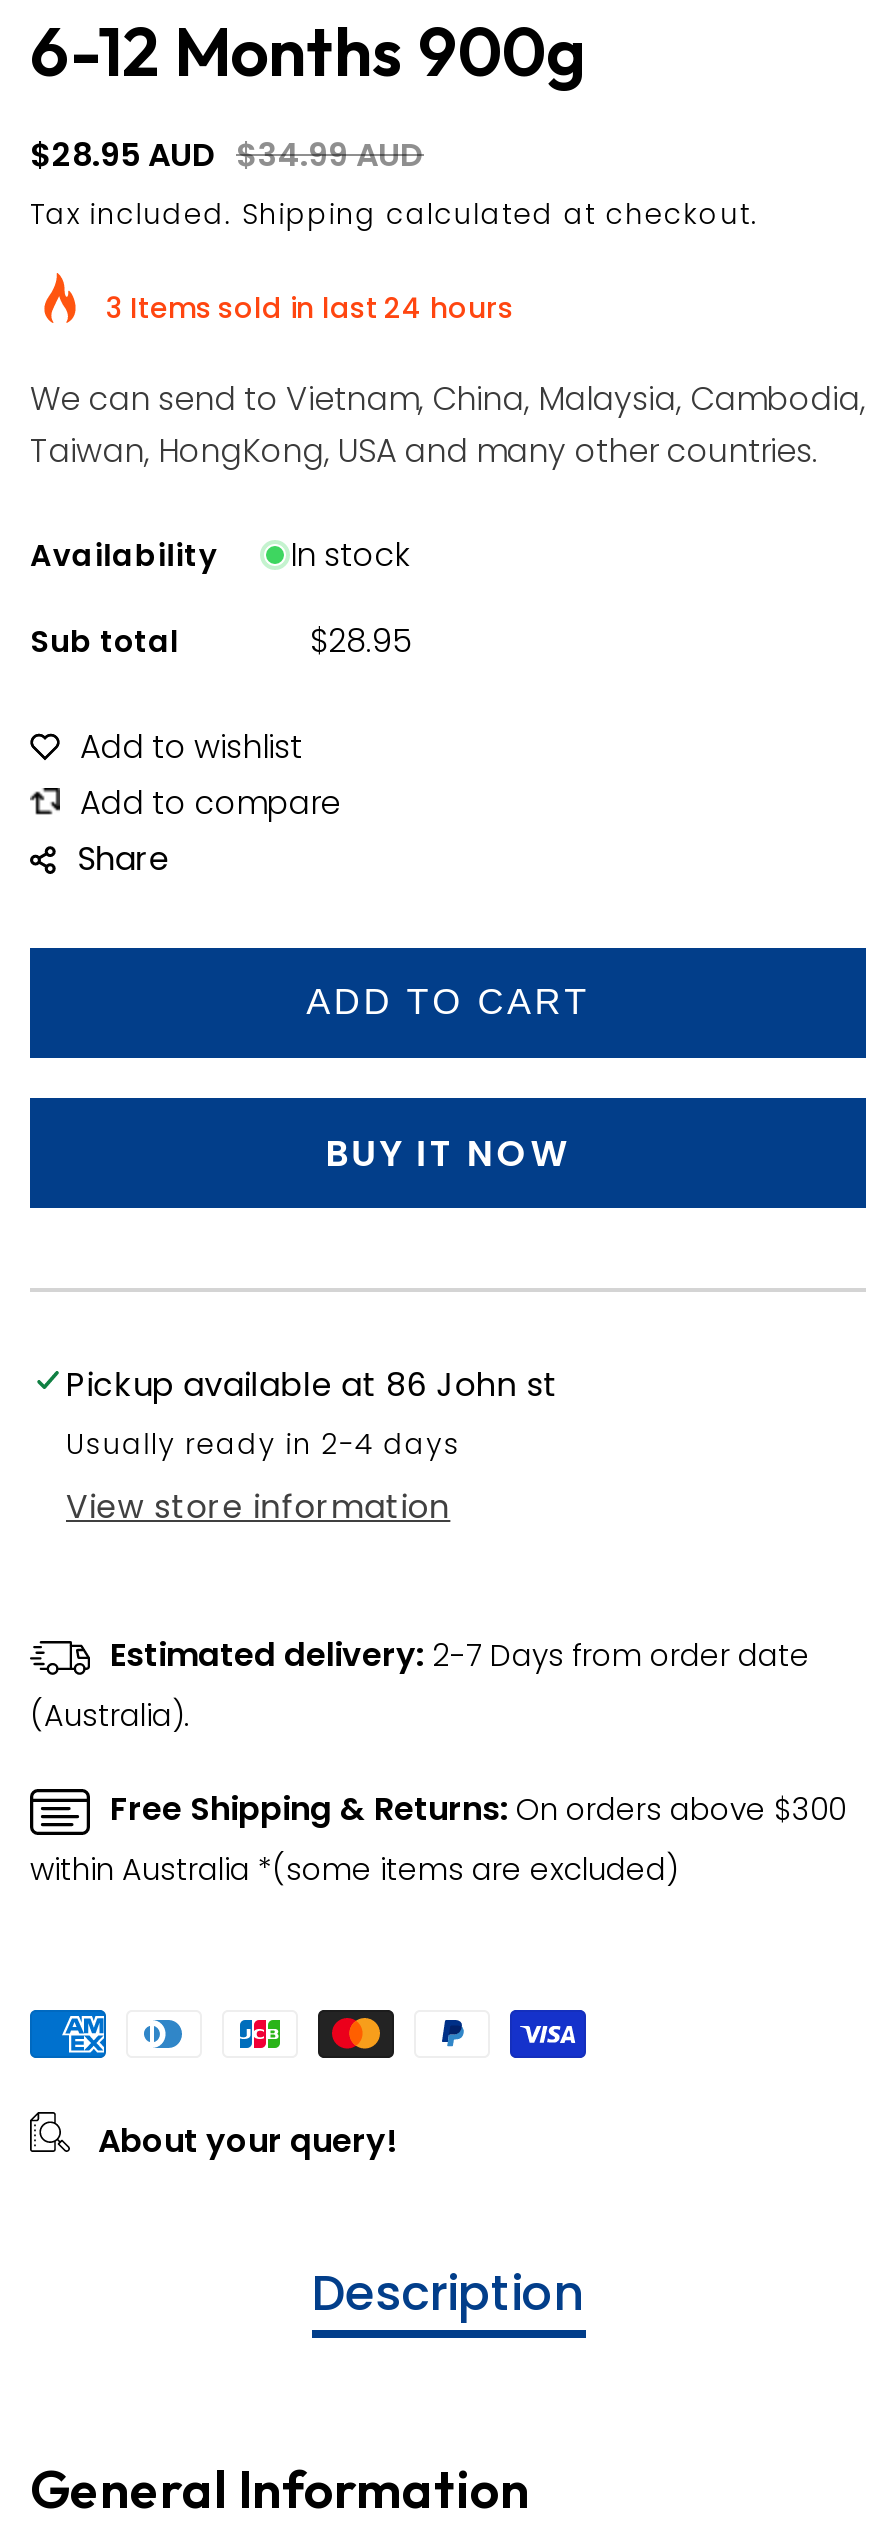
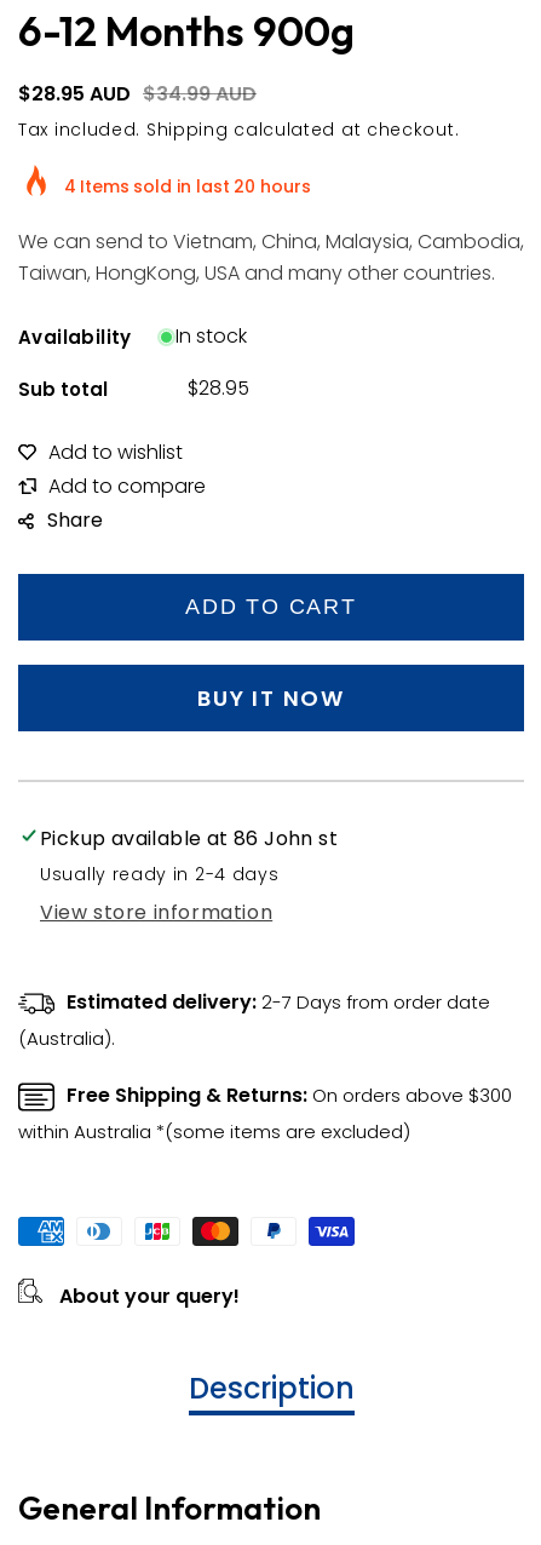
- 3 Items sold in last 24 hours
+ 4 Items sold in last 20 hours
